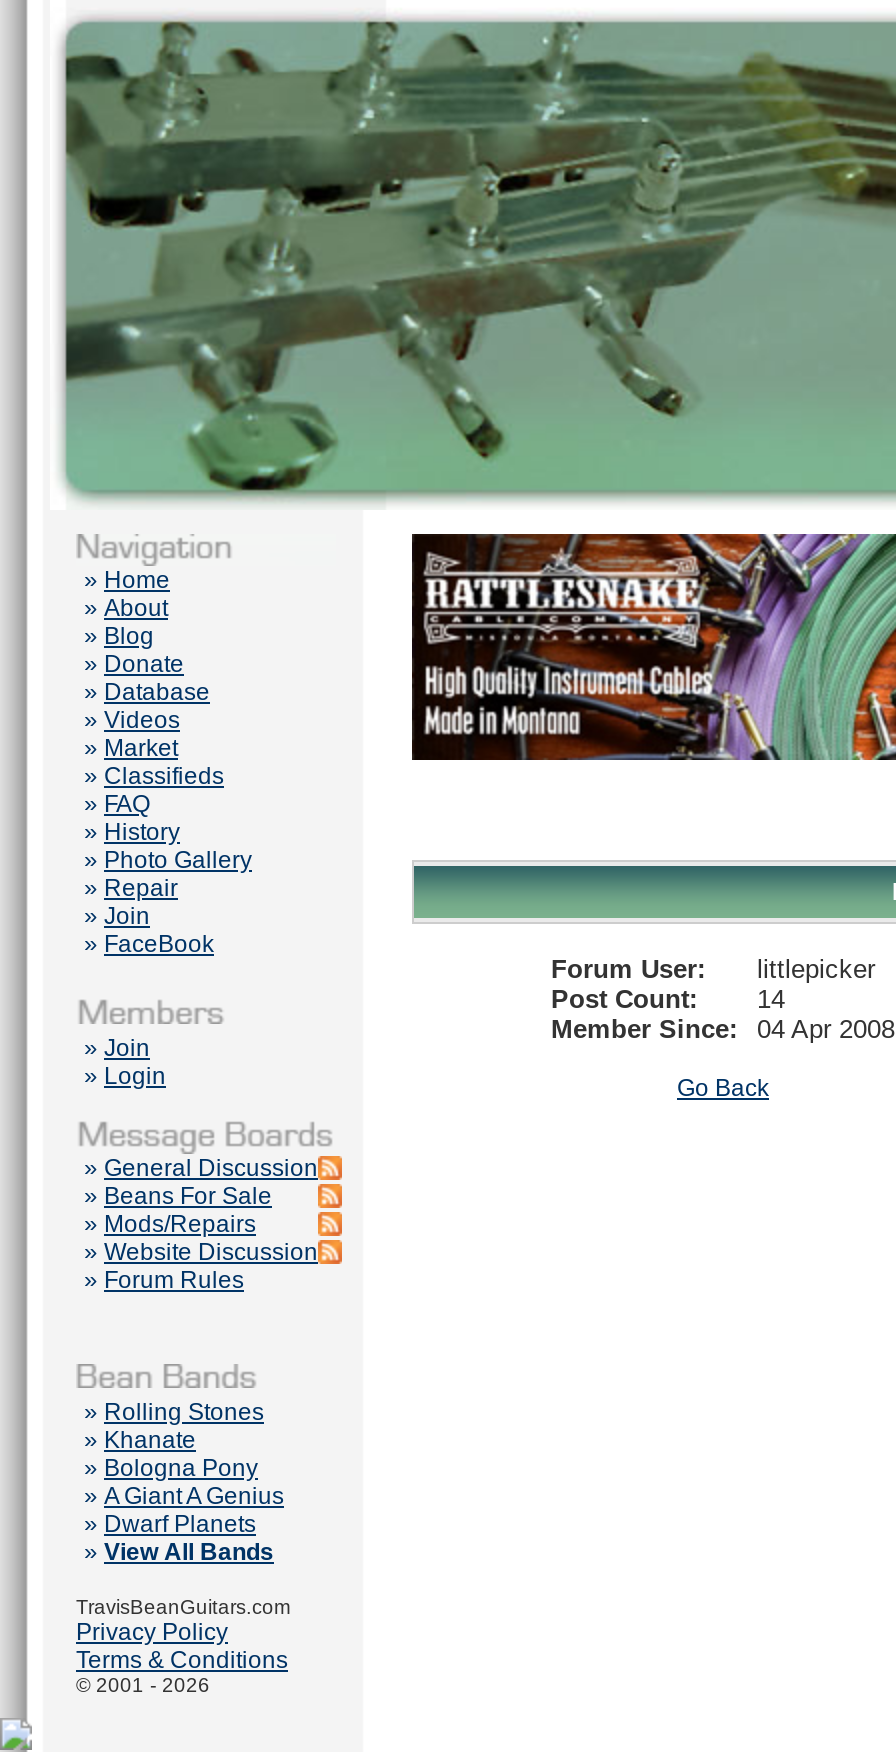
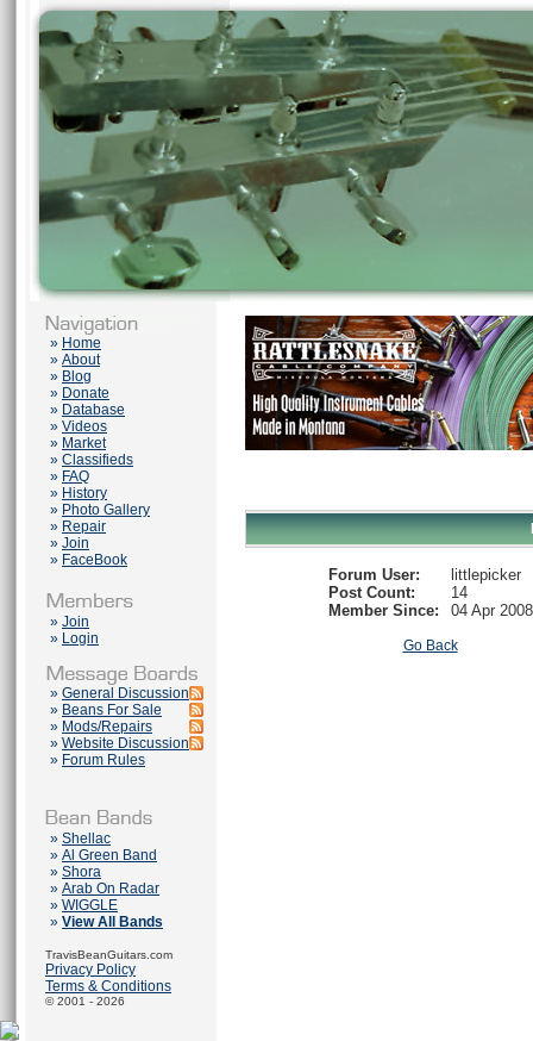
- » Rolling Stones
- » Khanate
- » Bologna Pony
- » A Giant A Genius
- » Dwarf Planets
+ » Shellac
+ » Al Green Band
+ » Shora
+ » Arab On Radar
+ » WIGGLE
